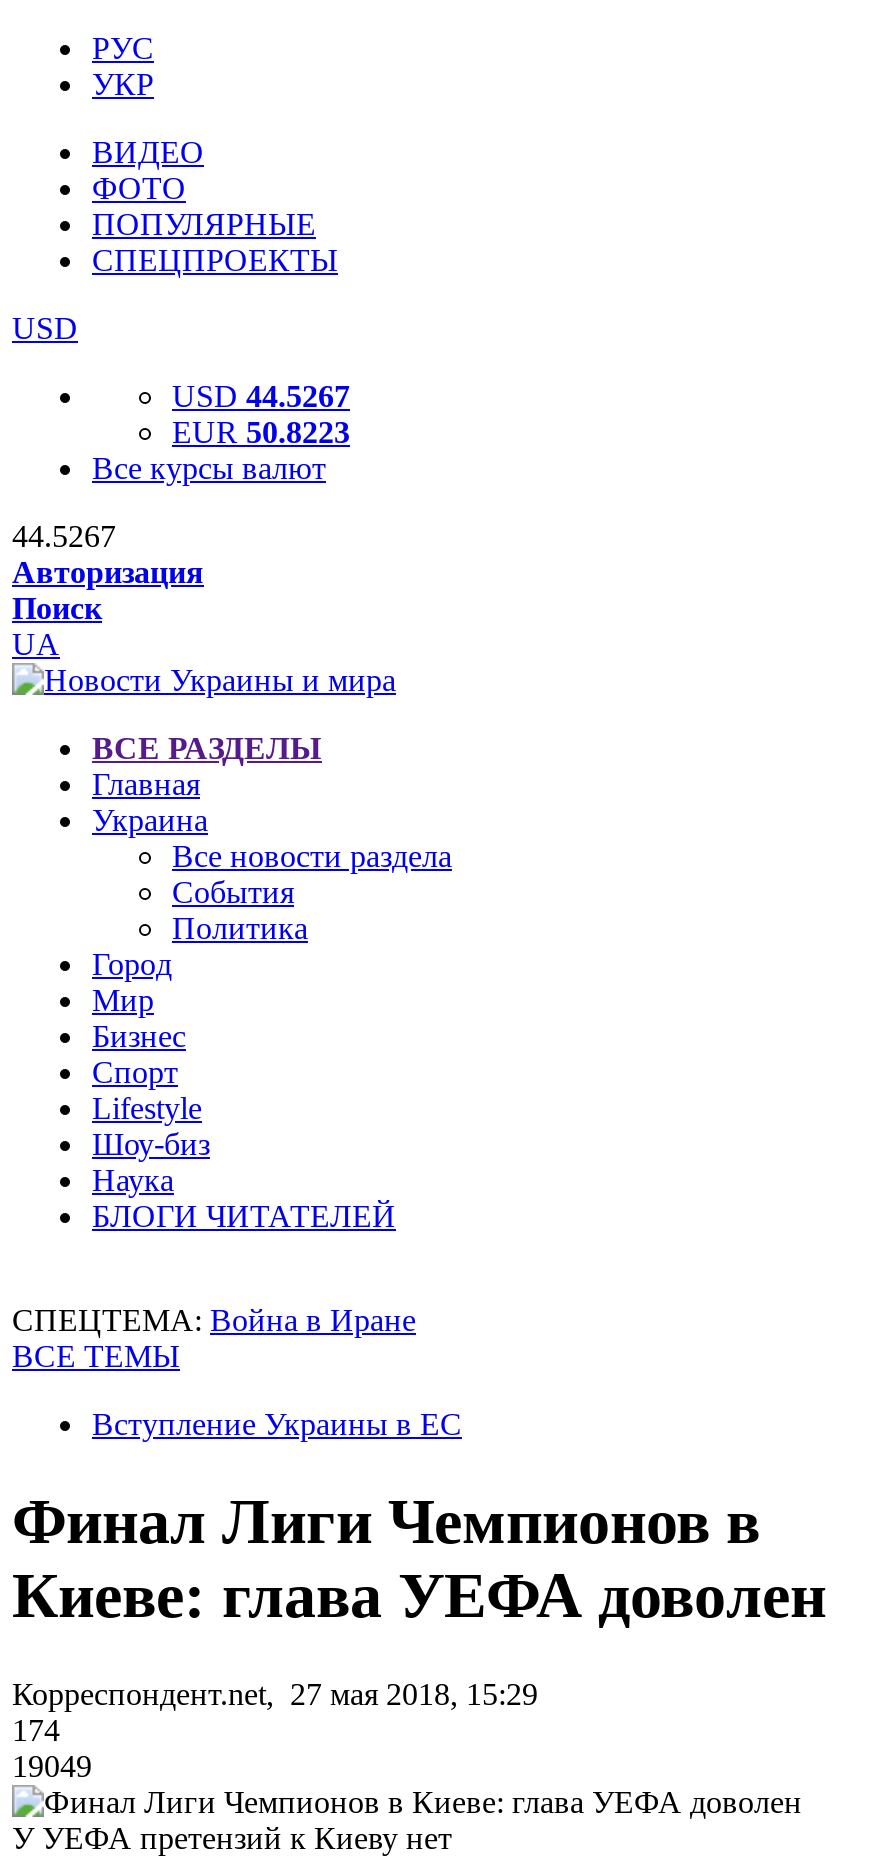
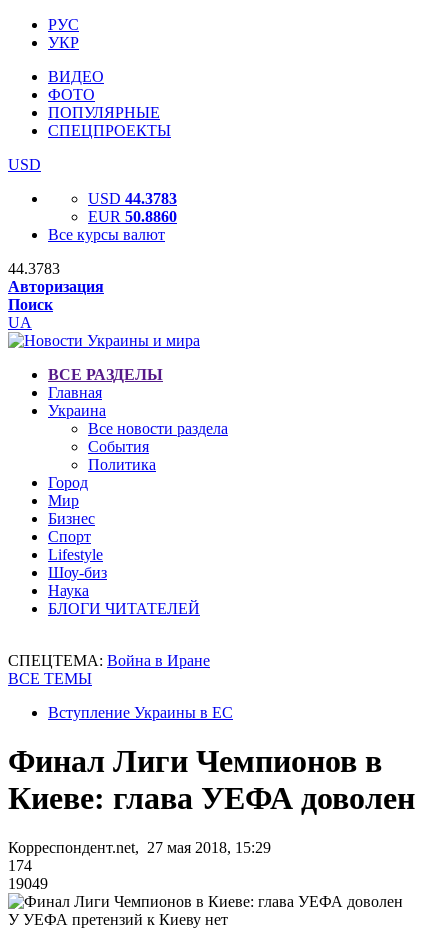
- USD 44.5267
+ USD 44.3783

- EUR 50.8223
+ EUR 50.8860

- 44.5267
+ 44.3783
